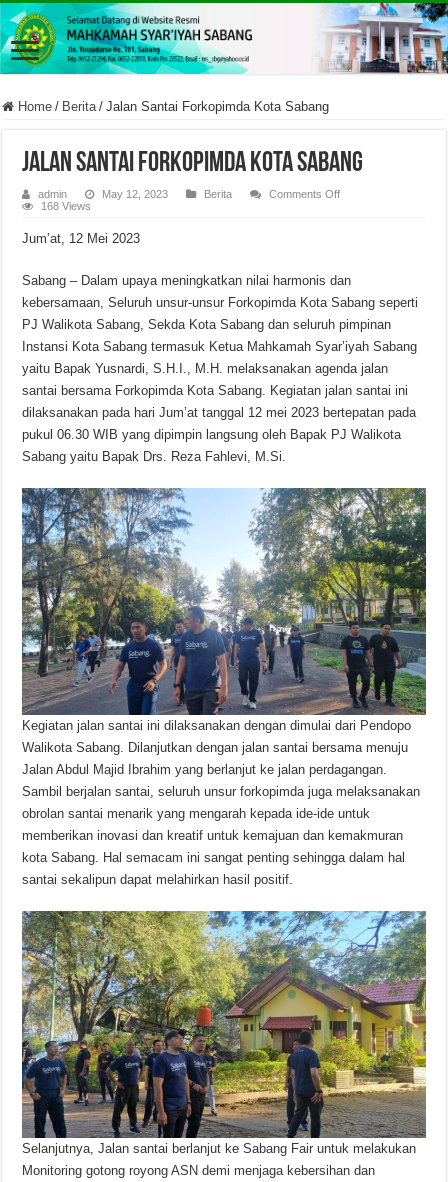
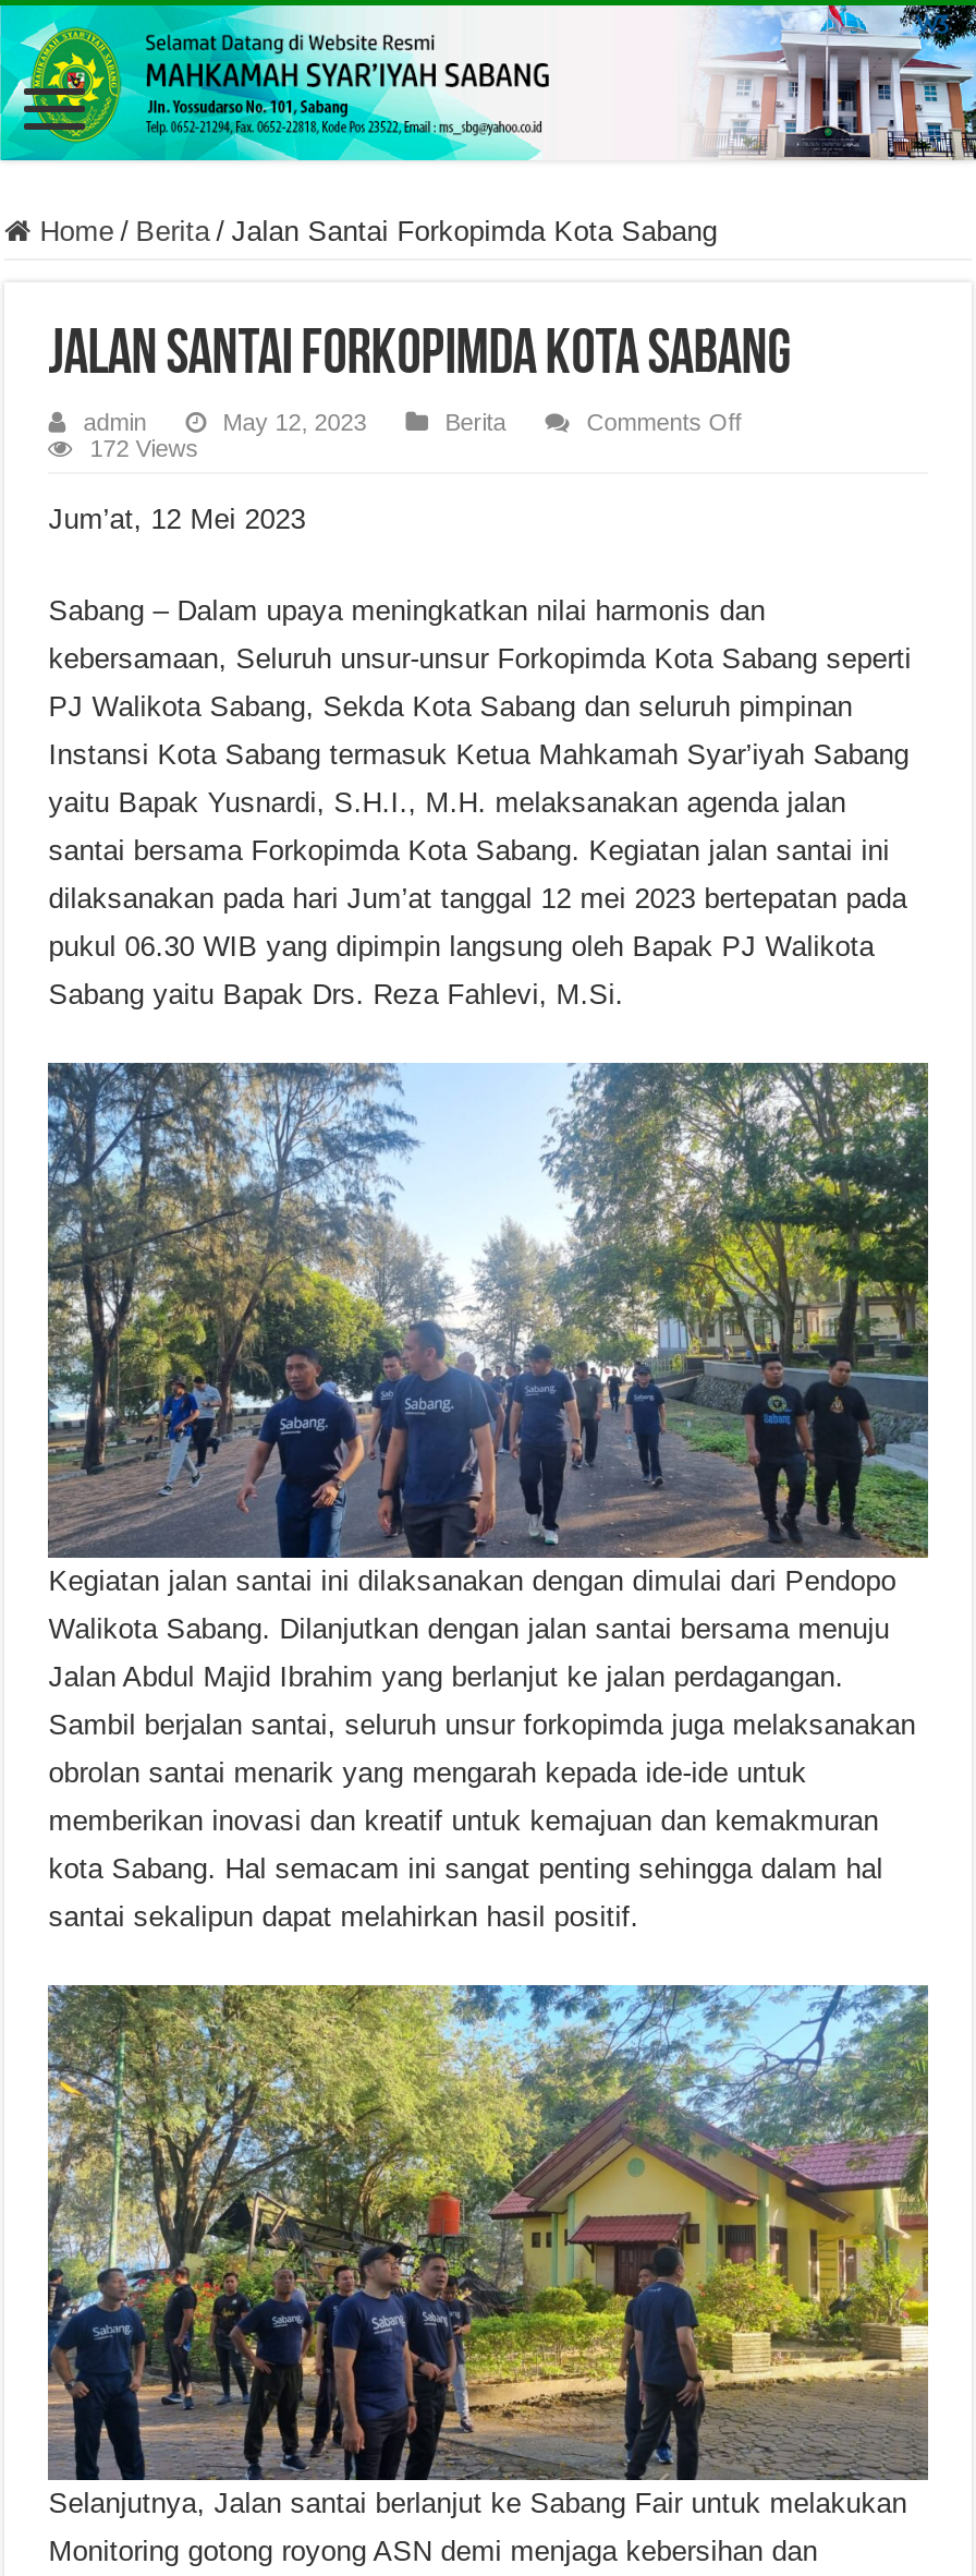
- 168 Views
+ 172 Views
